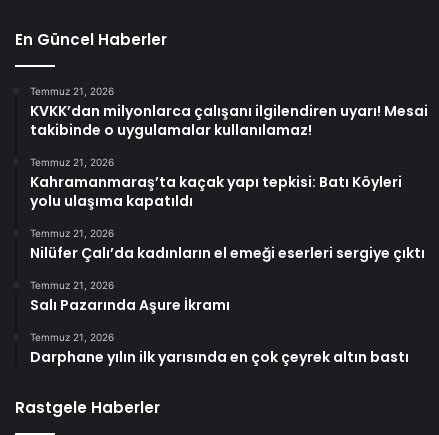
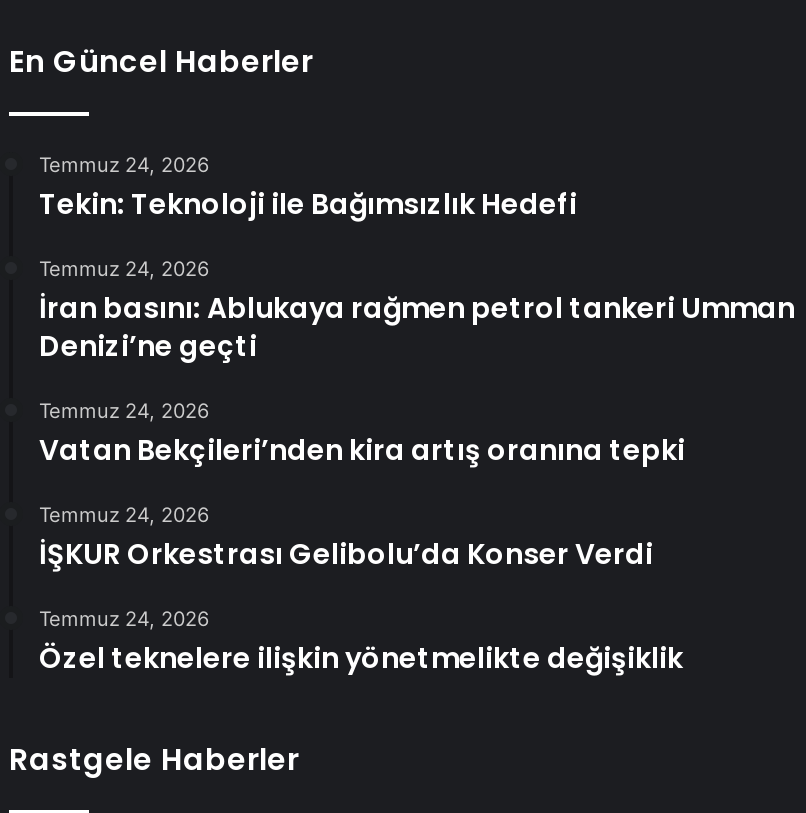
- Temmuz 21, 2026
- KVKK’dan milyonlarca çalışanı ilgilendiren uyarı! Mesai
- takibinde o uygulamalar kullanılamaz!
+ Temmuz 24, 2026
+ Tekin: Teknoloji ile Bağımsızlık Hedefi

- Temmuz 21, 2026
- Kahramanmaraş’ta kaçak yapı tepkisi: Batı Köyleri
- yolu ulaşıma kapatıldı
+ Temmuz 24, 2026
+ İran basını: Ablukaya rağmen petrol tankeri Umman
+ Denizi’ne geçti

- Temmuz 21, 2026
- Nilüfer Çalı’da kadınların el emeği eserleri sergiye çıktı
+ Temmuz 24, 2026
+ Vatan Bekçileri’nden kira artış oranına tepki

- Temmuz 21, 2026
- Salı Pazarında Aşure İkramı
+ Temmuz 24, 2026
+ İŞKUR Orkestrası Gelibolu’da Konser Verdi

- Temmuz 21, 2026
- Darphane yılın ilk yarısında en çok çeyrek altın bastı
+ Temmuz 24, 2026
+ Özel teknelere ilişkin yönetmelikte değişiklik
